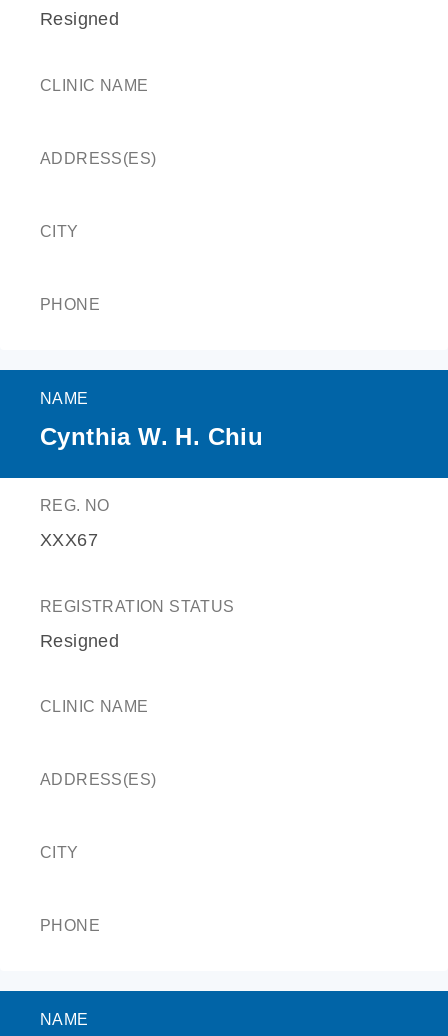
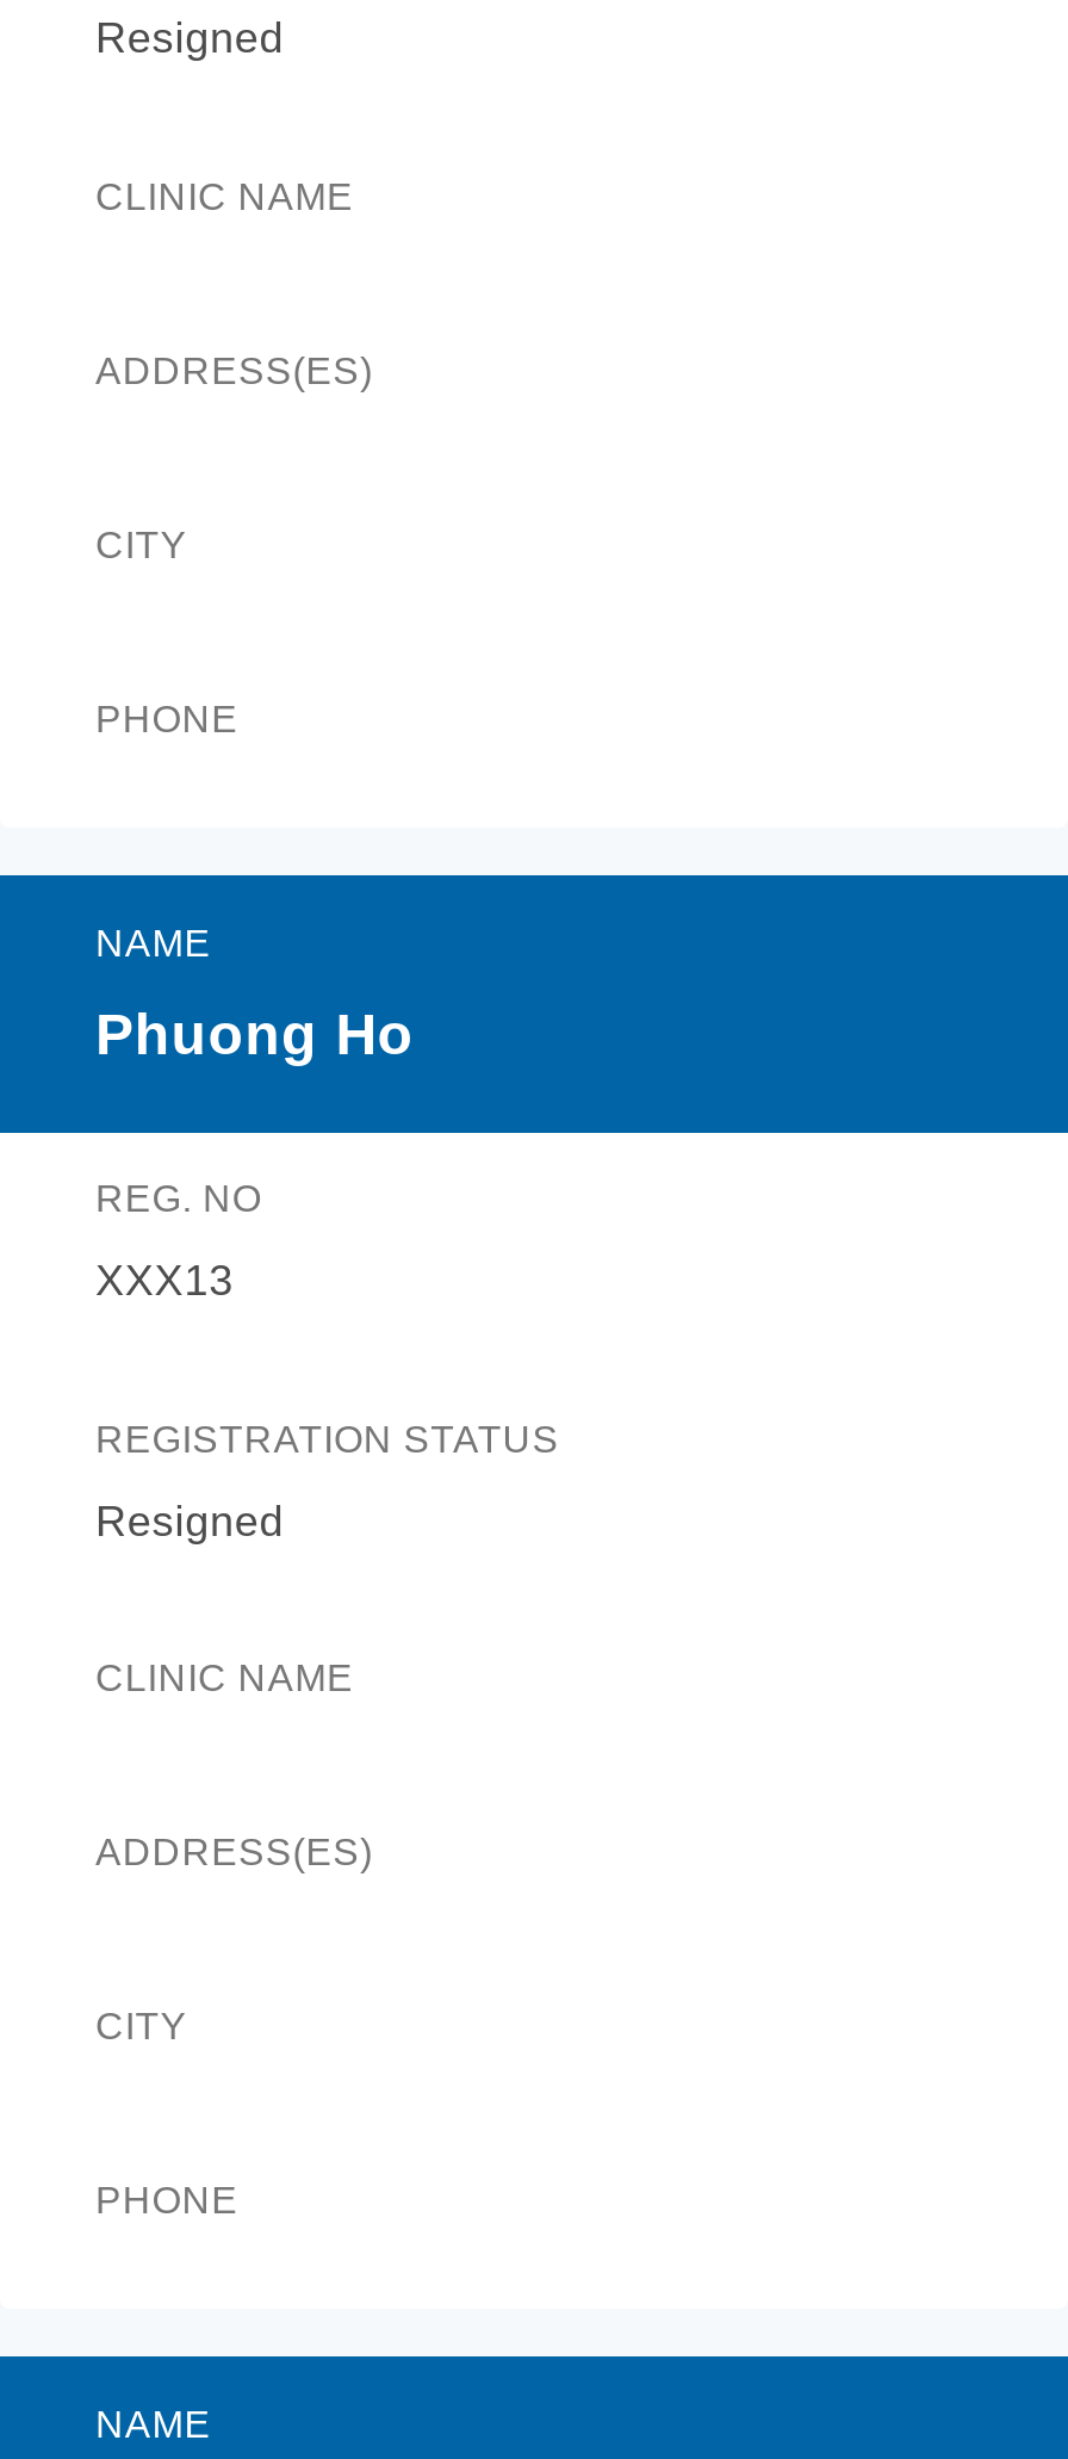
- Cynthia W. H. Chiu
+ Phuong Ho

- XXX67
+ XXX13
